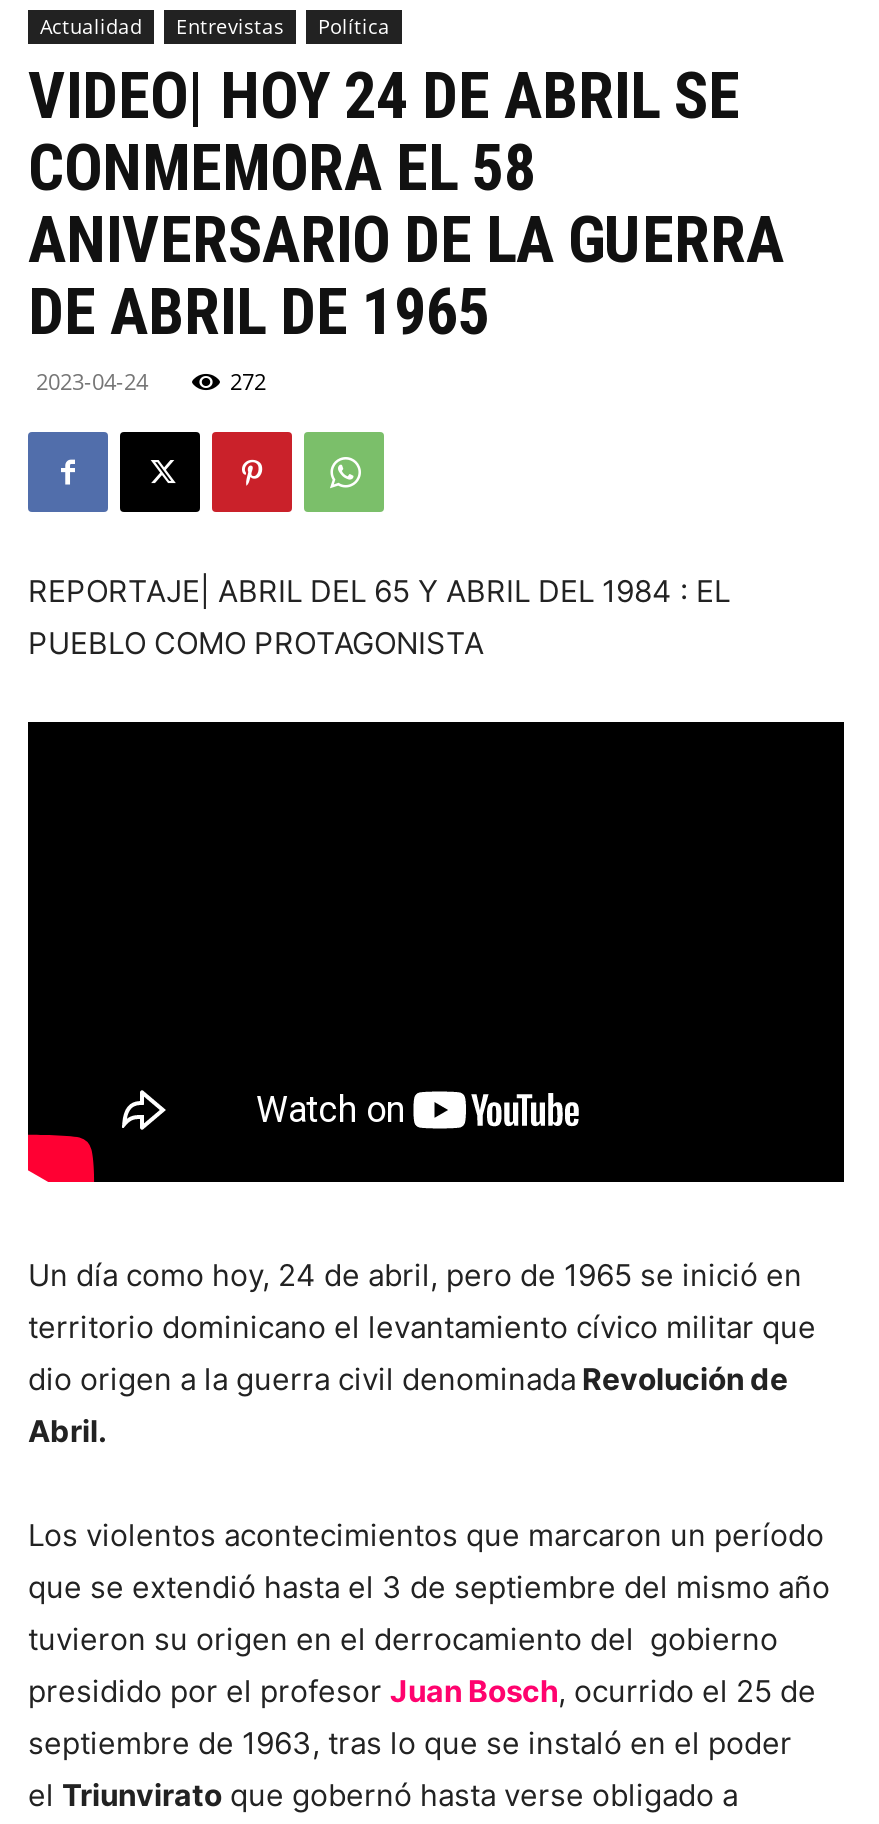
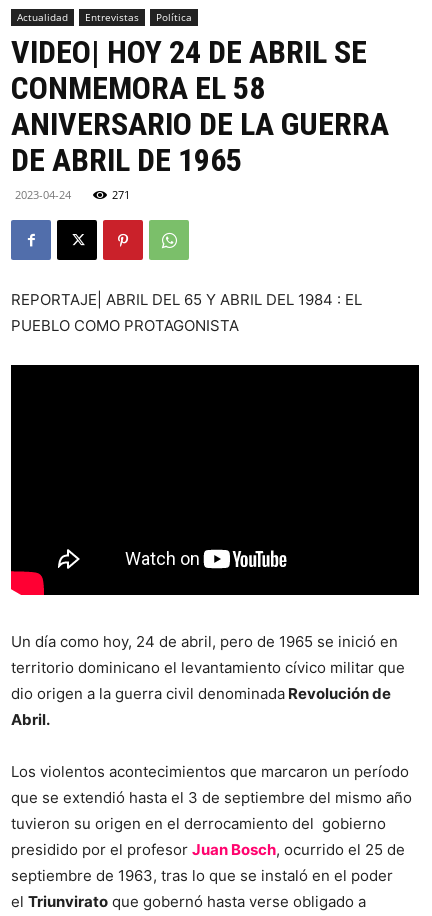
- 272
+ 271
